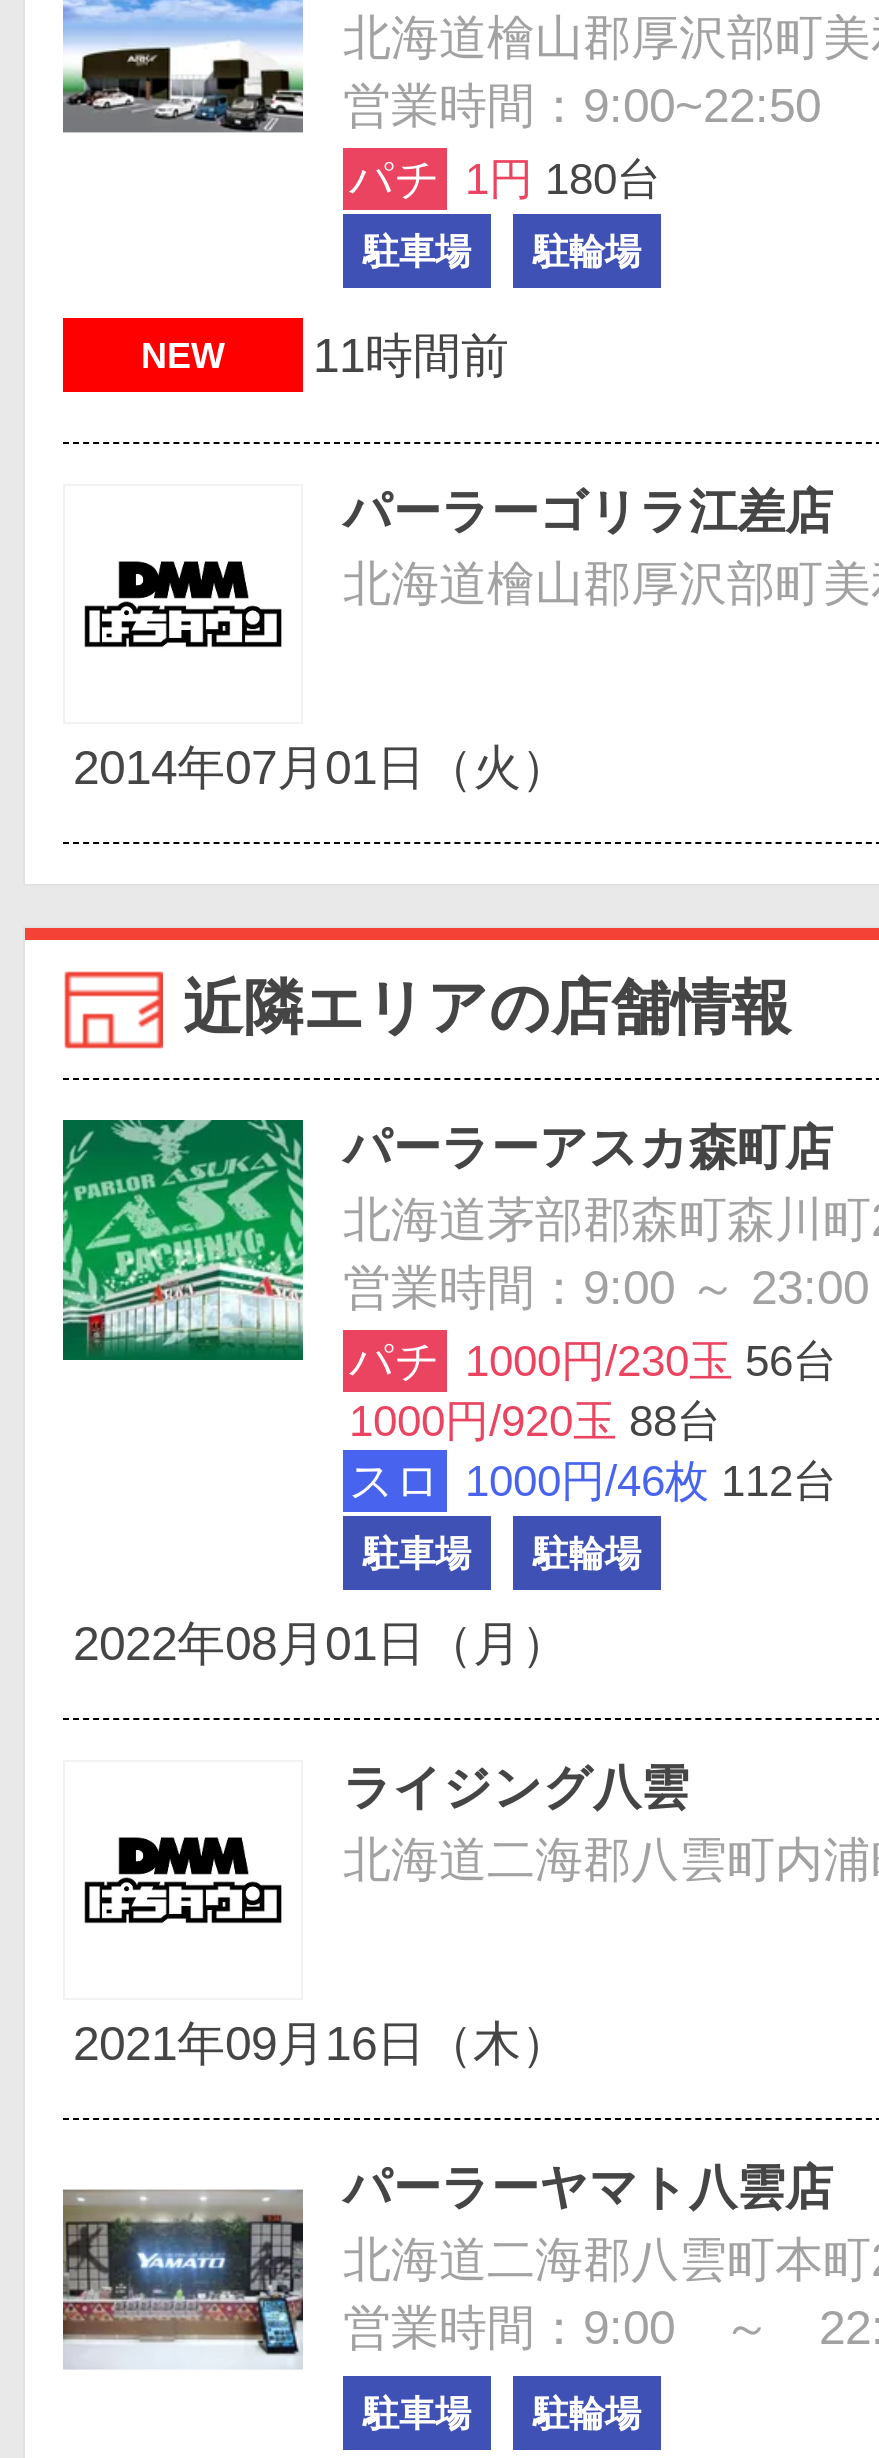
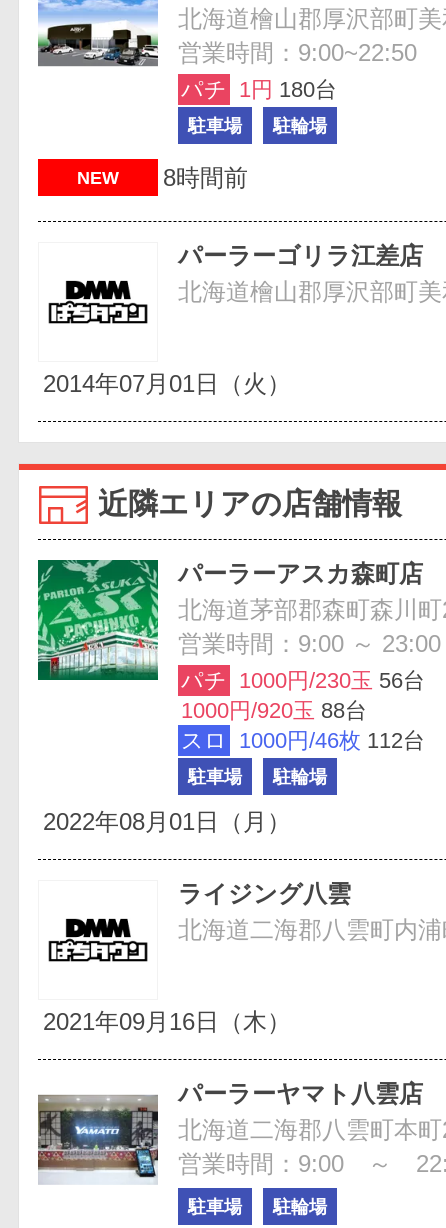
- 11時間前
+ 8時間前
